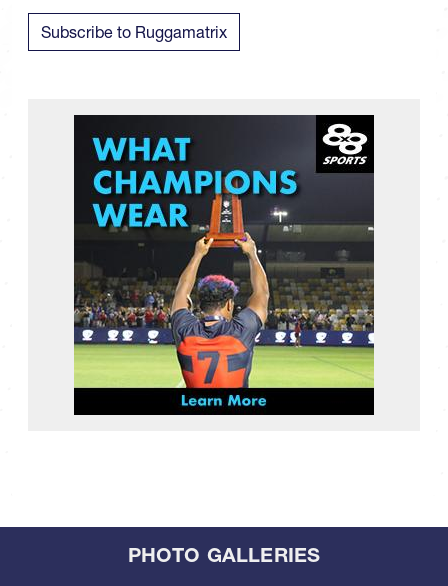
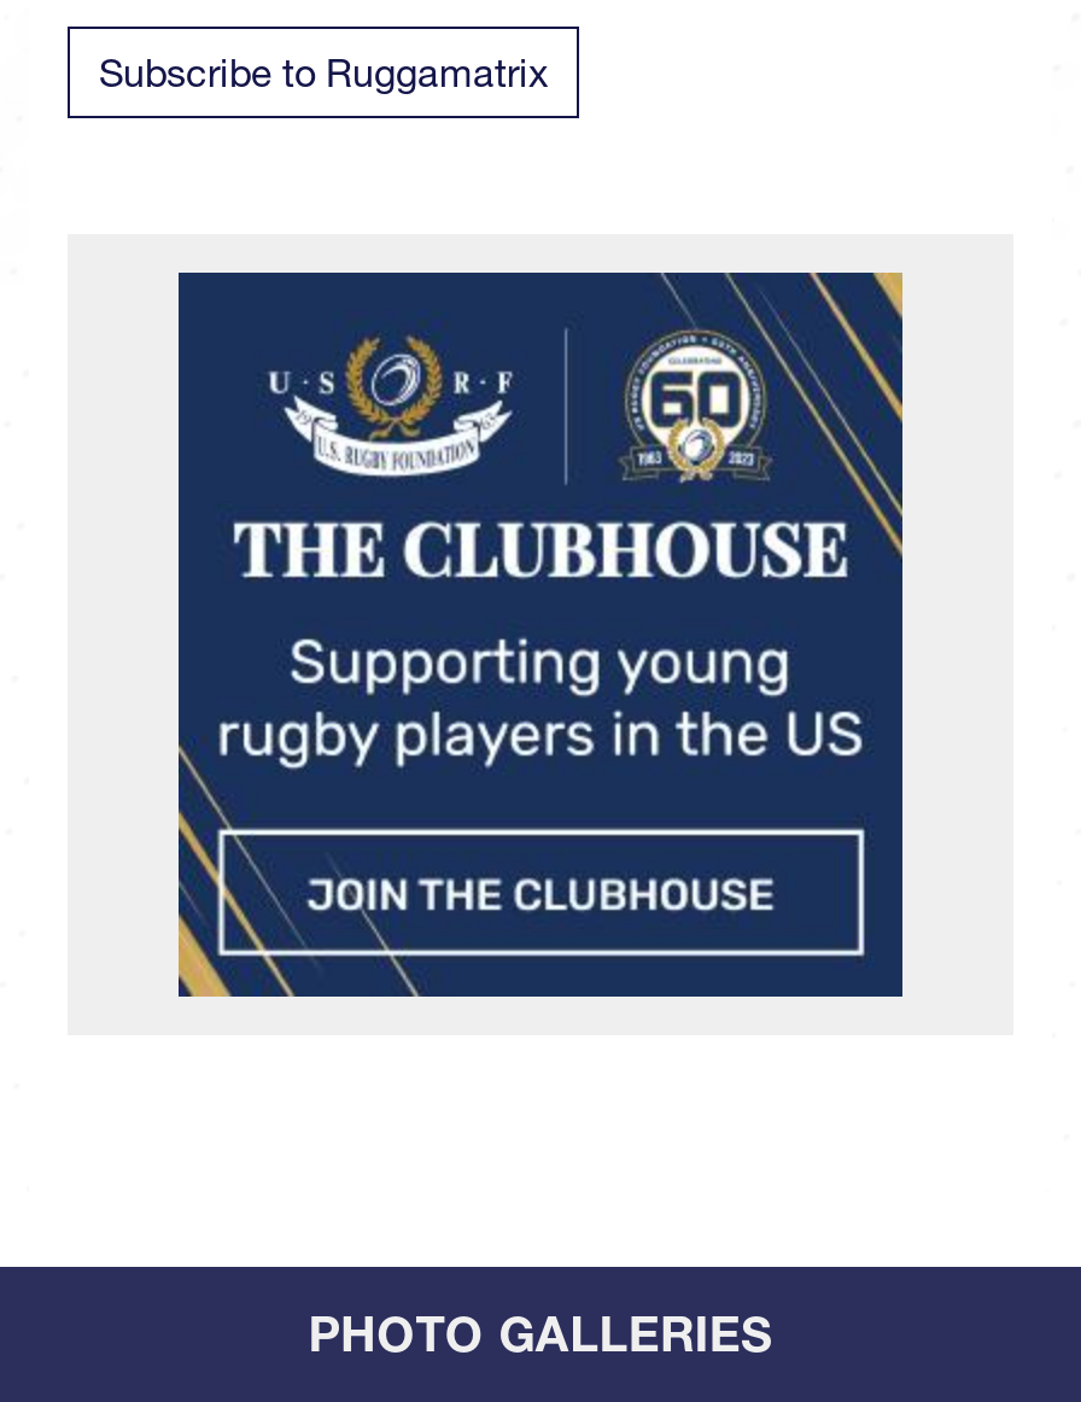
- [image]
+ [image]
